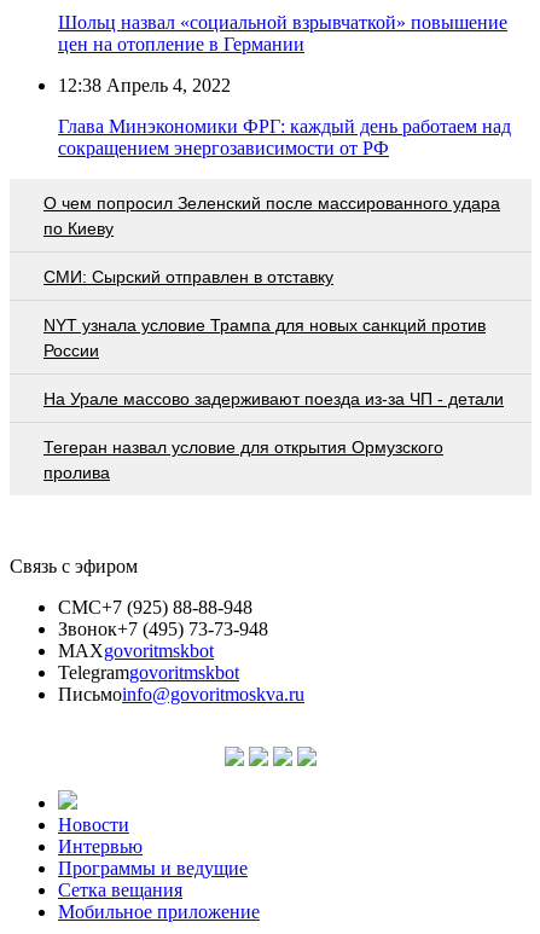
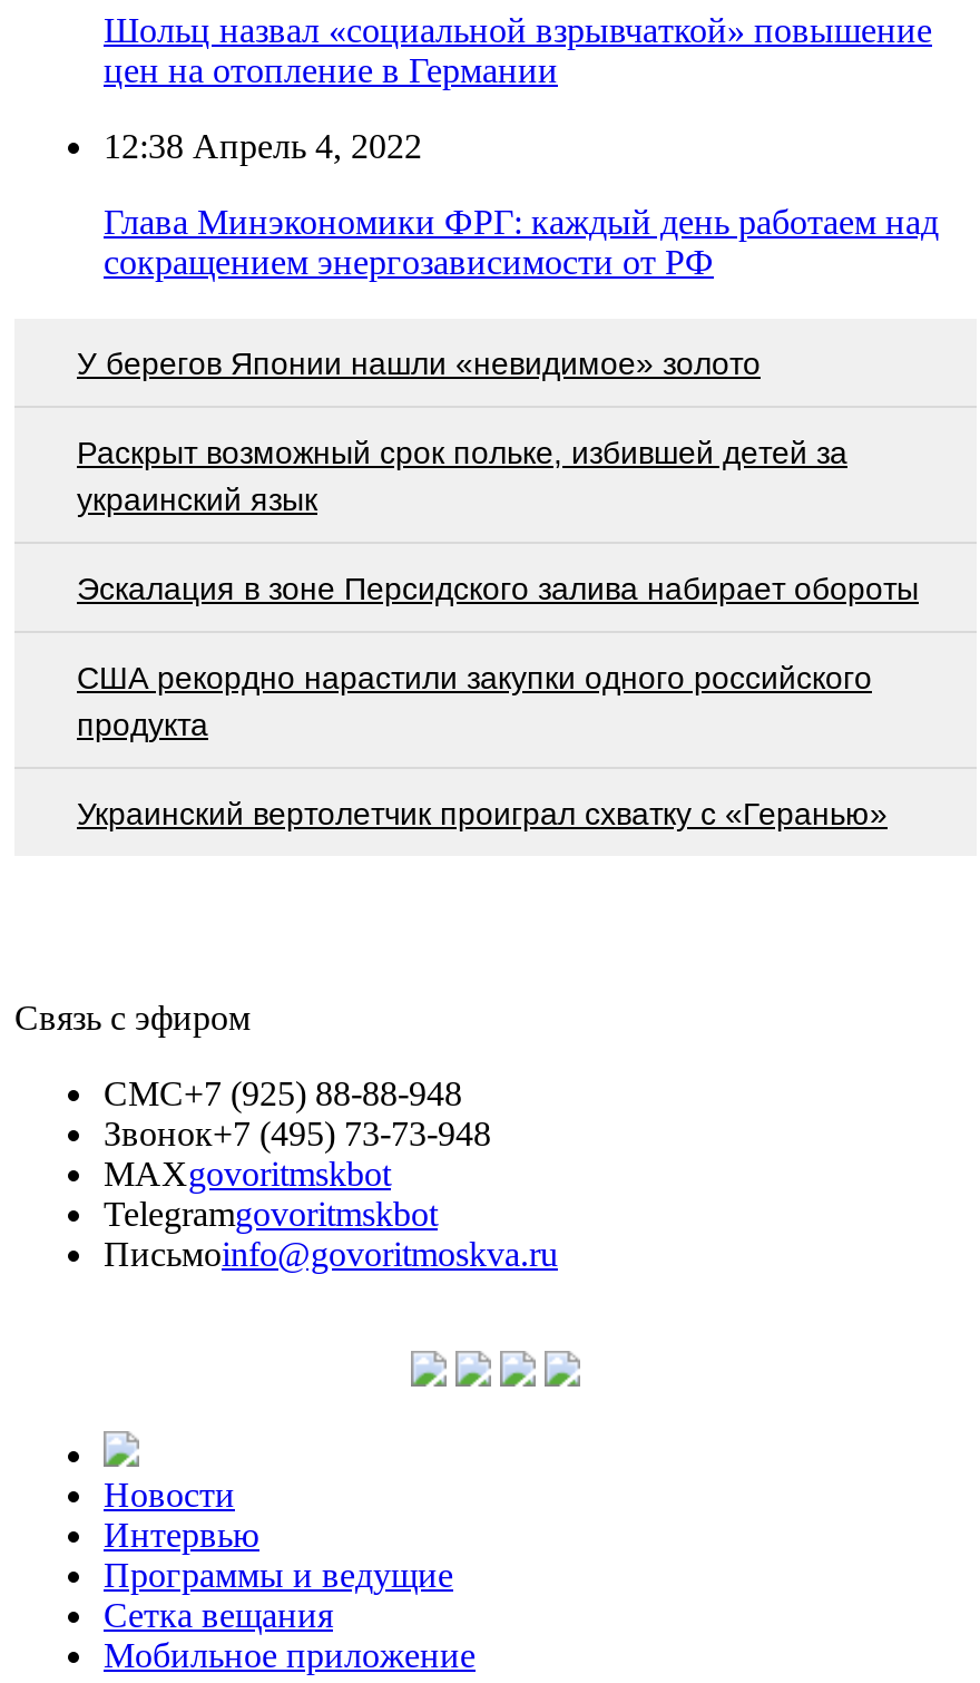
- О чем попросил Зеленский после массированного удара
- по Киеву
+ У берегов Японии нашли «невидимое» золото

- СМИ: Сырский отправлен в отставку
+ Раскрыт возможный срок польке, избившей детей за
+ украинский язык

- NYT узнала условие Трампа для новых санкций против
- России
+ Эскалация в зоне Персидского залива набирает обороты

- На Урале массово задерживают поезда из-за ЧП - детали
+ США рекордно нарастили закупки одного российского
+ продукта

- Тегеран назвал условие для открытия Ормузского
- пролива
+ Украинский вертолетчик проиграл схватку с «Геранью»
